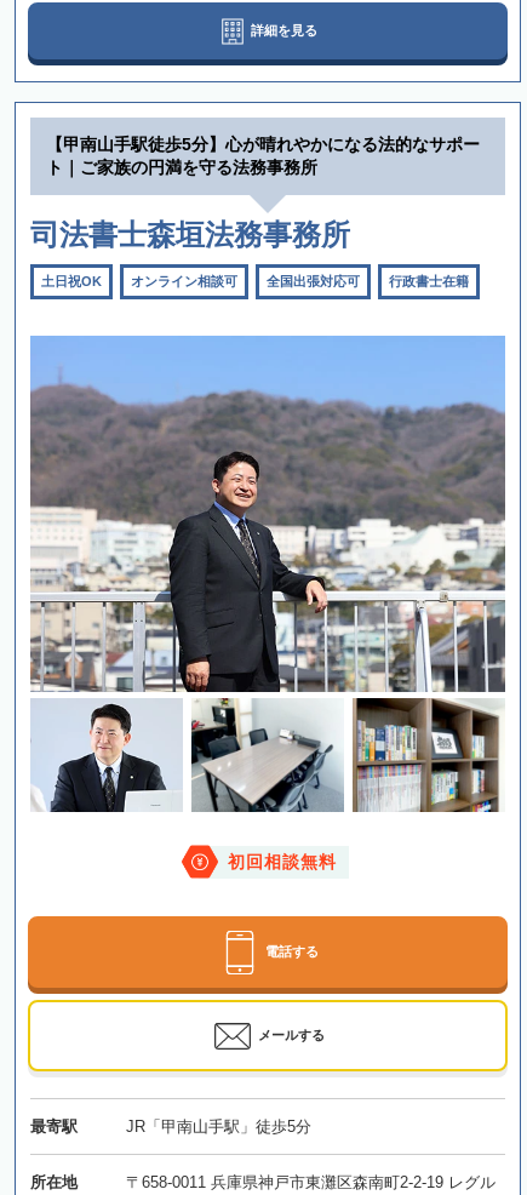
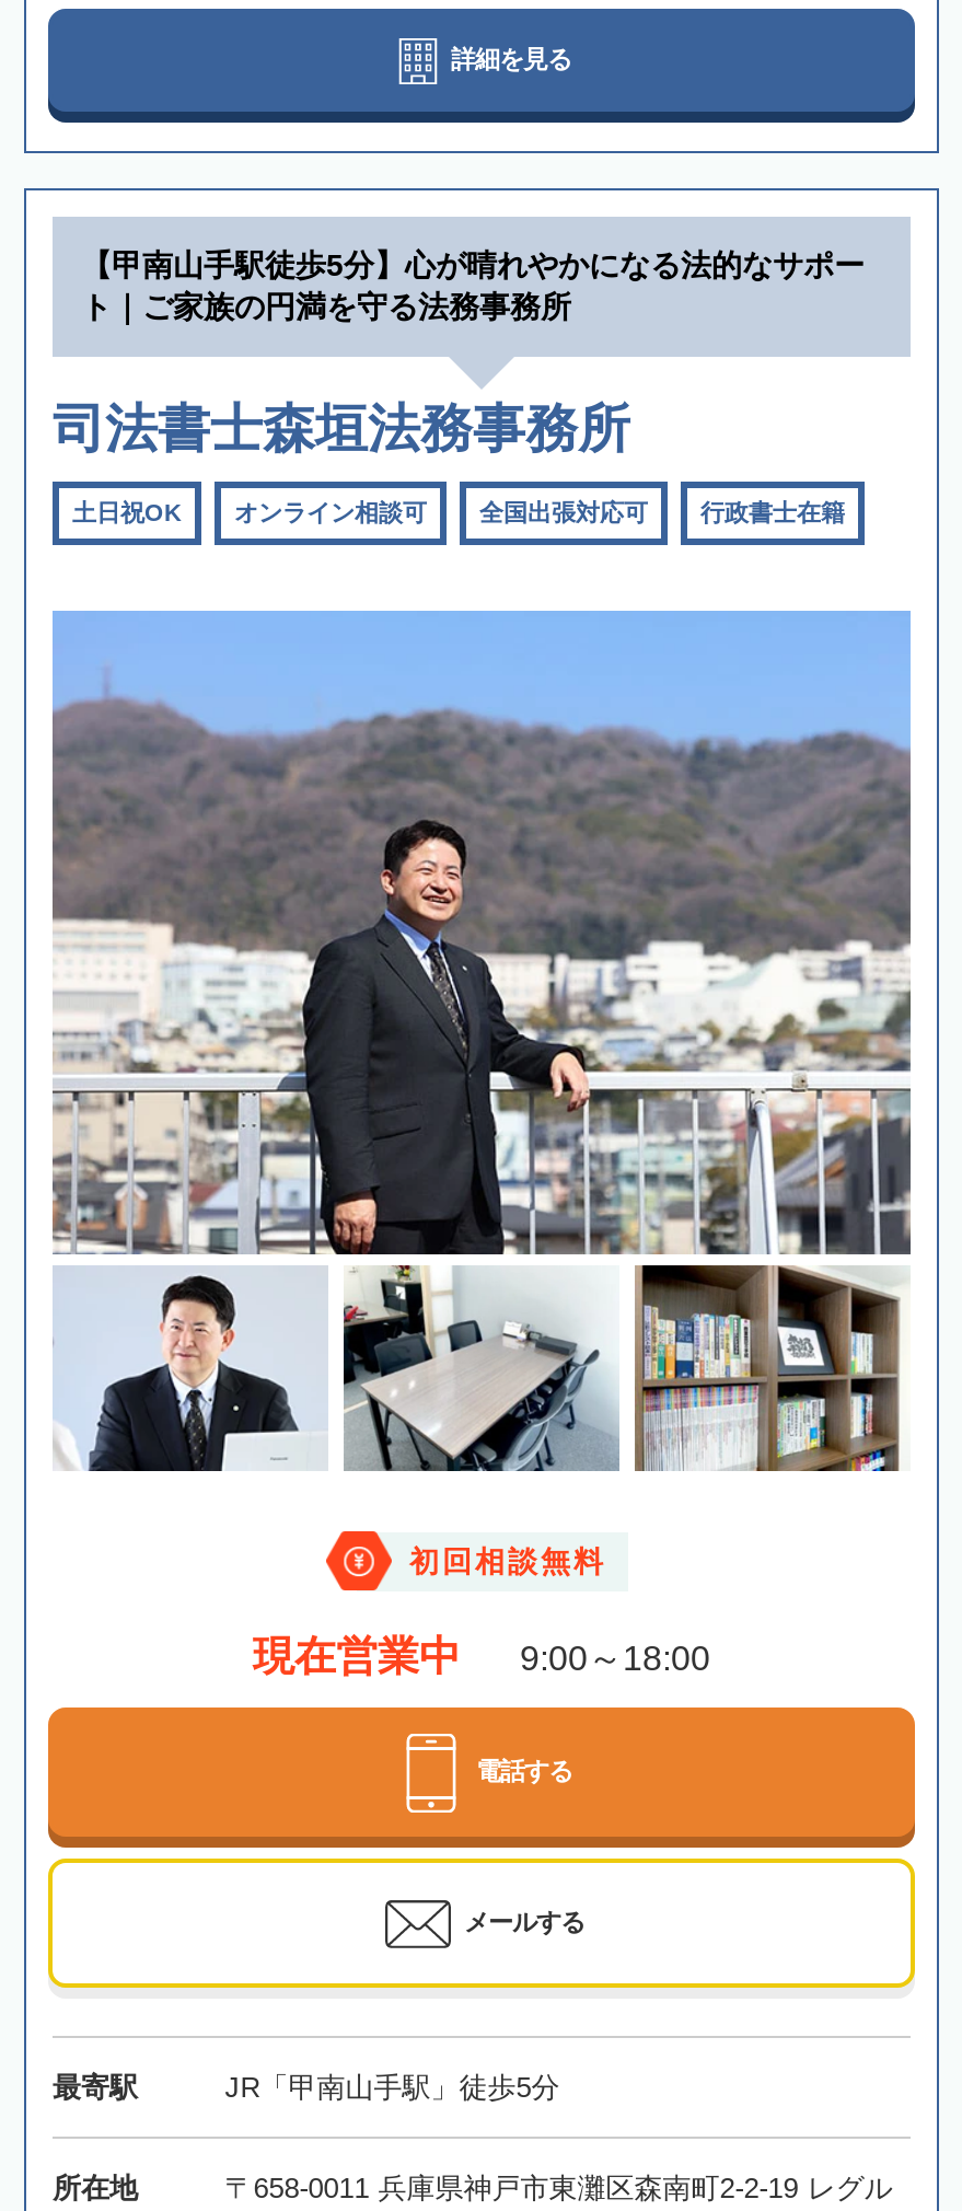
+ 現在営業中
+ 9:00～18:00
